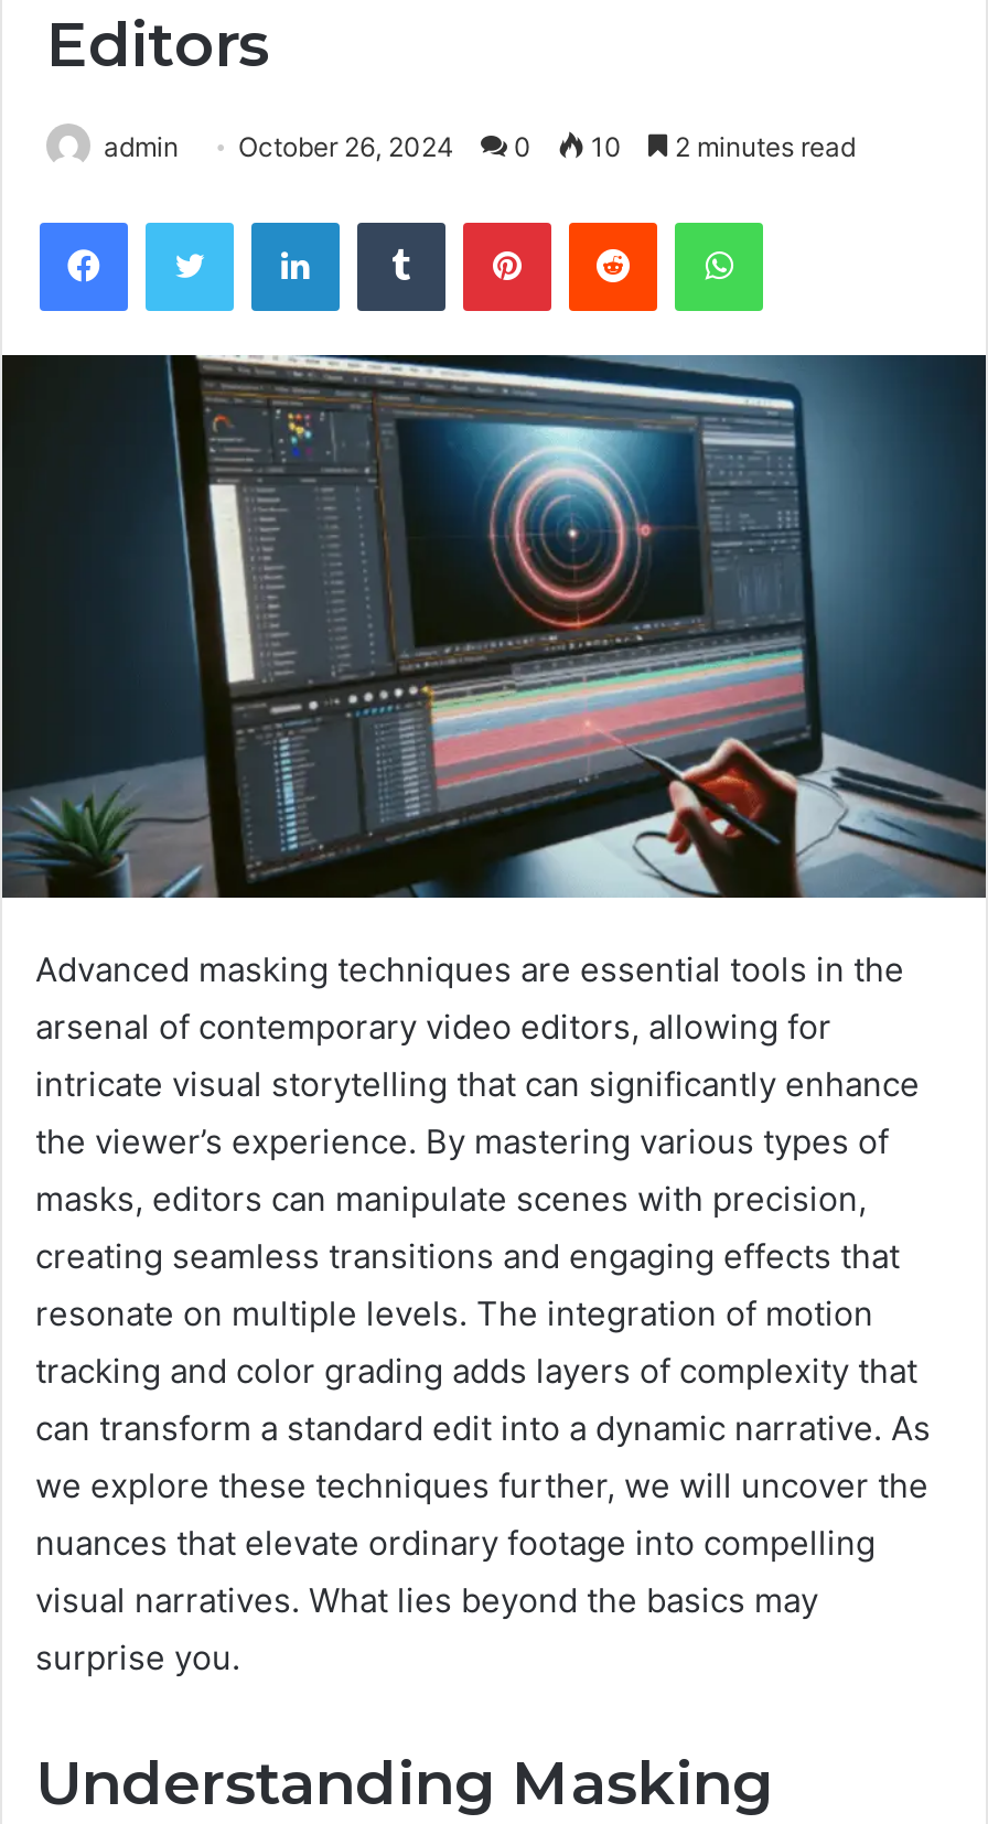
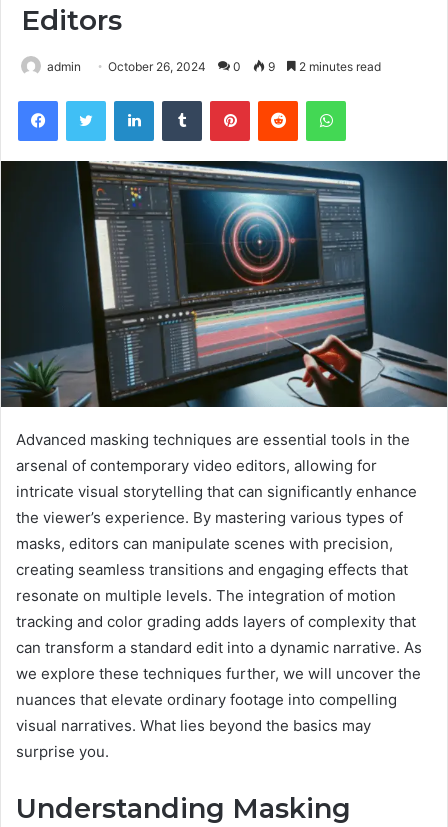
- admin October 26, 2024 0 10 2 minutes read
+ admin October 26, 2024 0 9 2 minutes read
